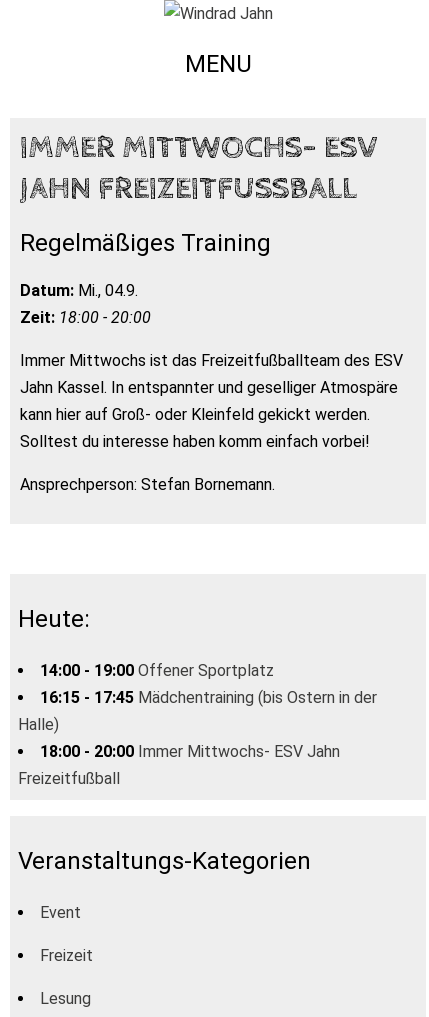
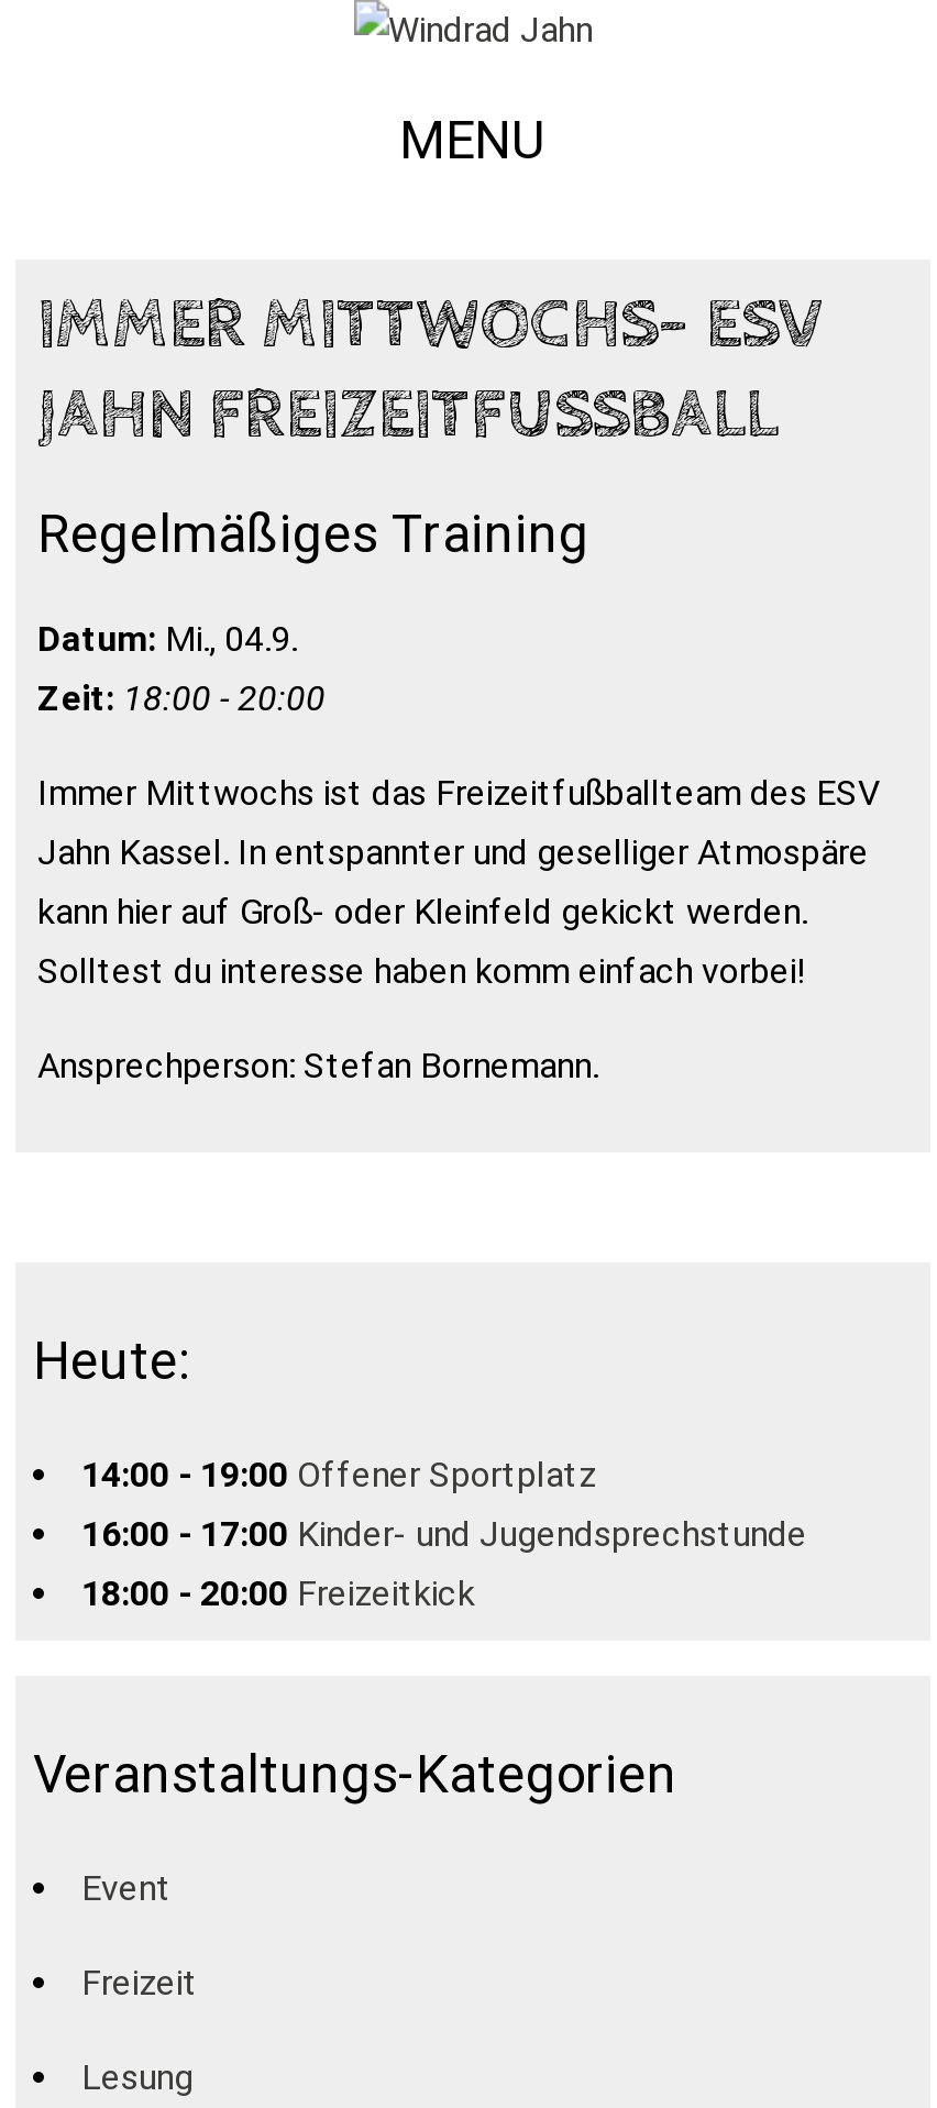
- 16:15 - 17:45 Mädchentraining (bis Ostern in der
- Halle)
- 18:00 - 20:00 Immer Mittwochs- ESV Jahn
- Freizeitfußball
+ 16:00 - 17:00 Kinder- und Jugendsprechstunde
+ 18:00 - 20:00 Freizeitkick
